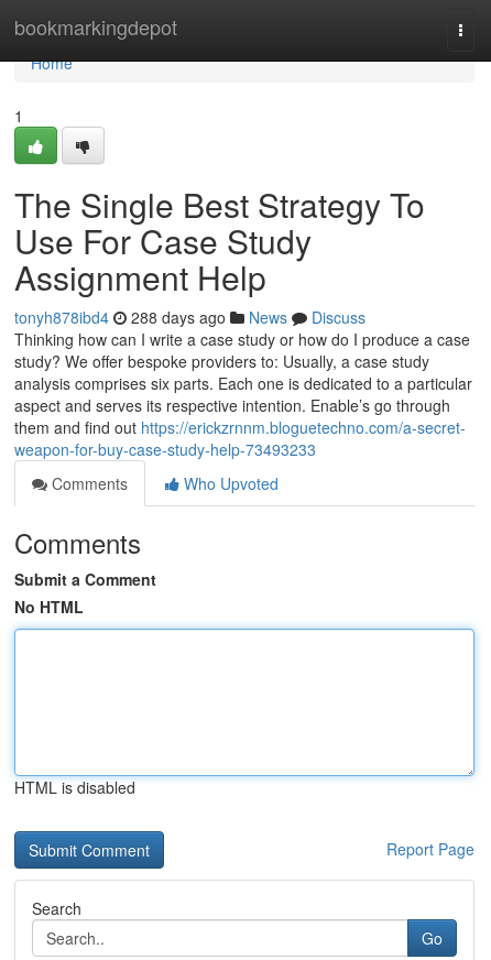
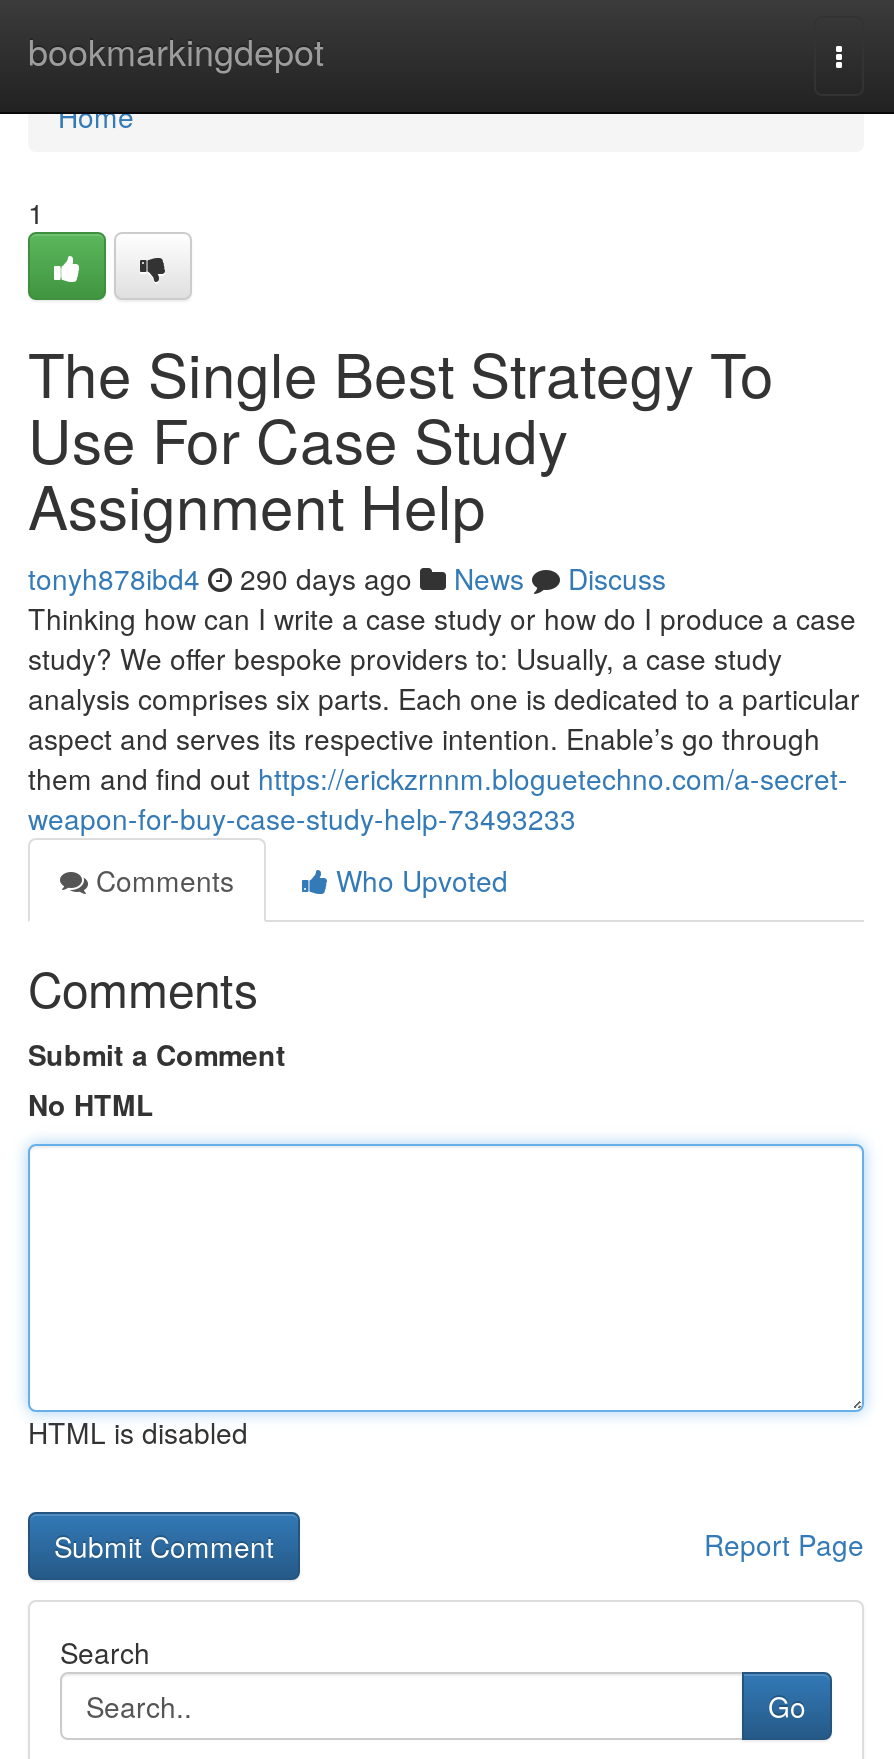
- tonyh878ibd4 288 days ago News Discuss
+ tonyh878ibd4 290 days ago News Discuss
